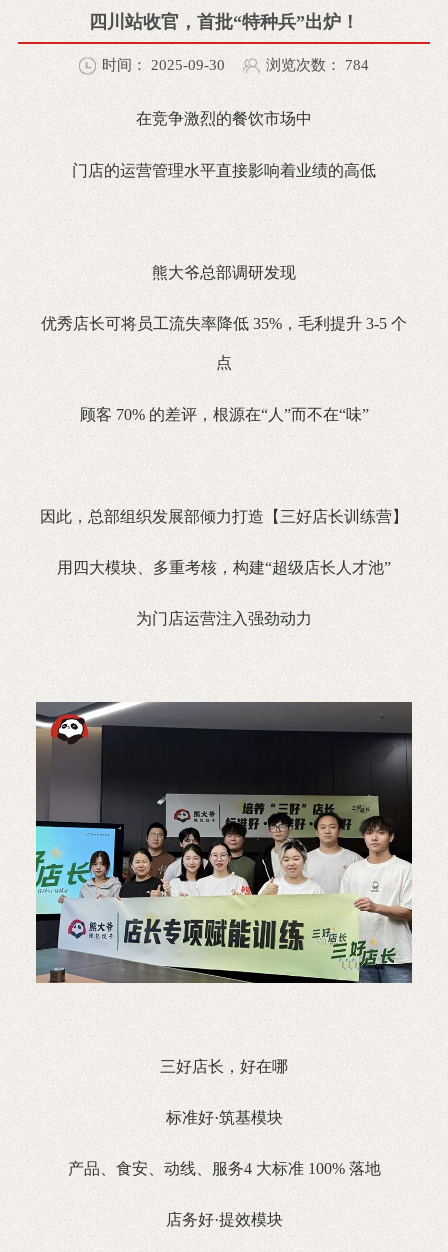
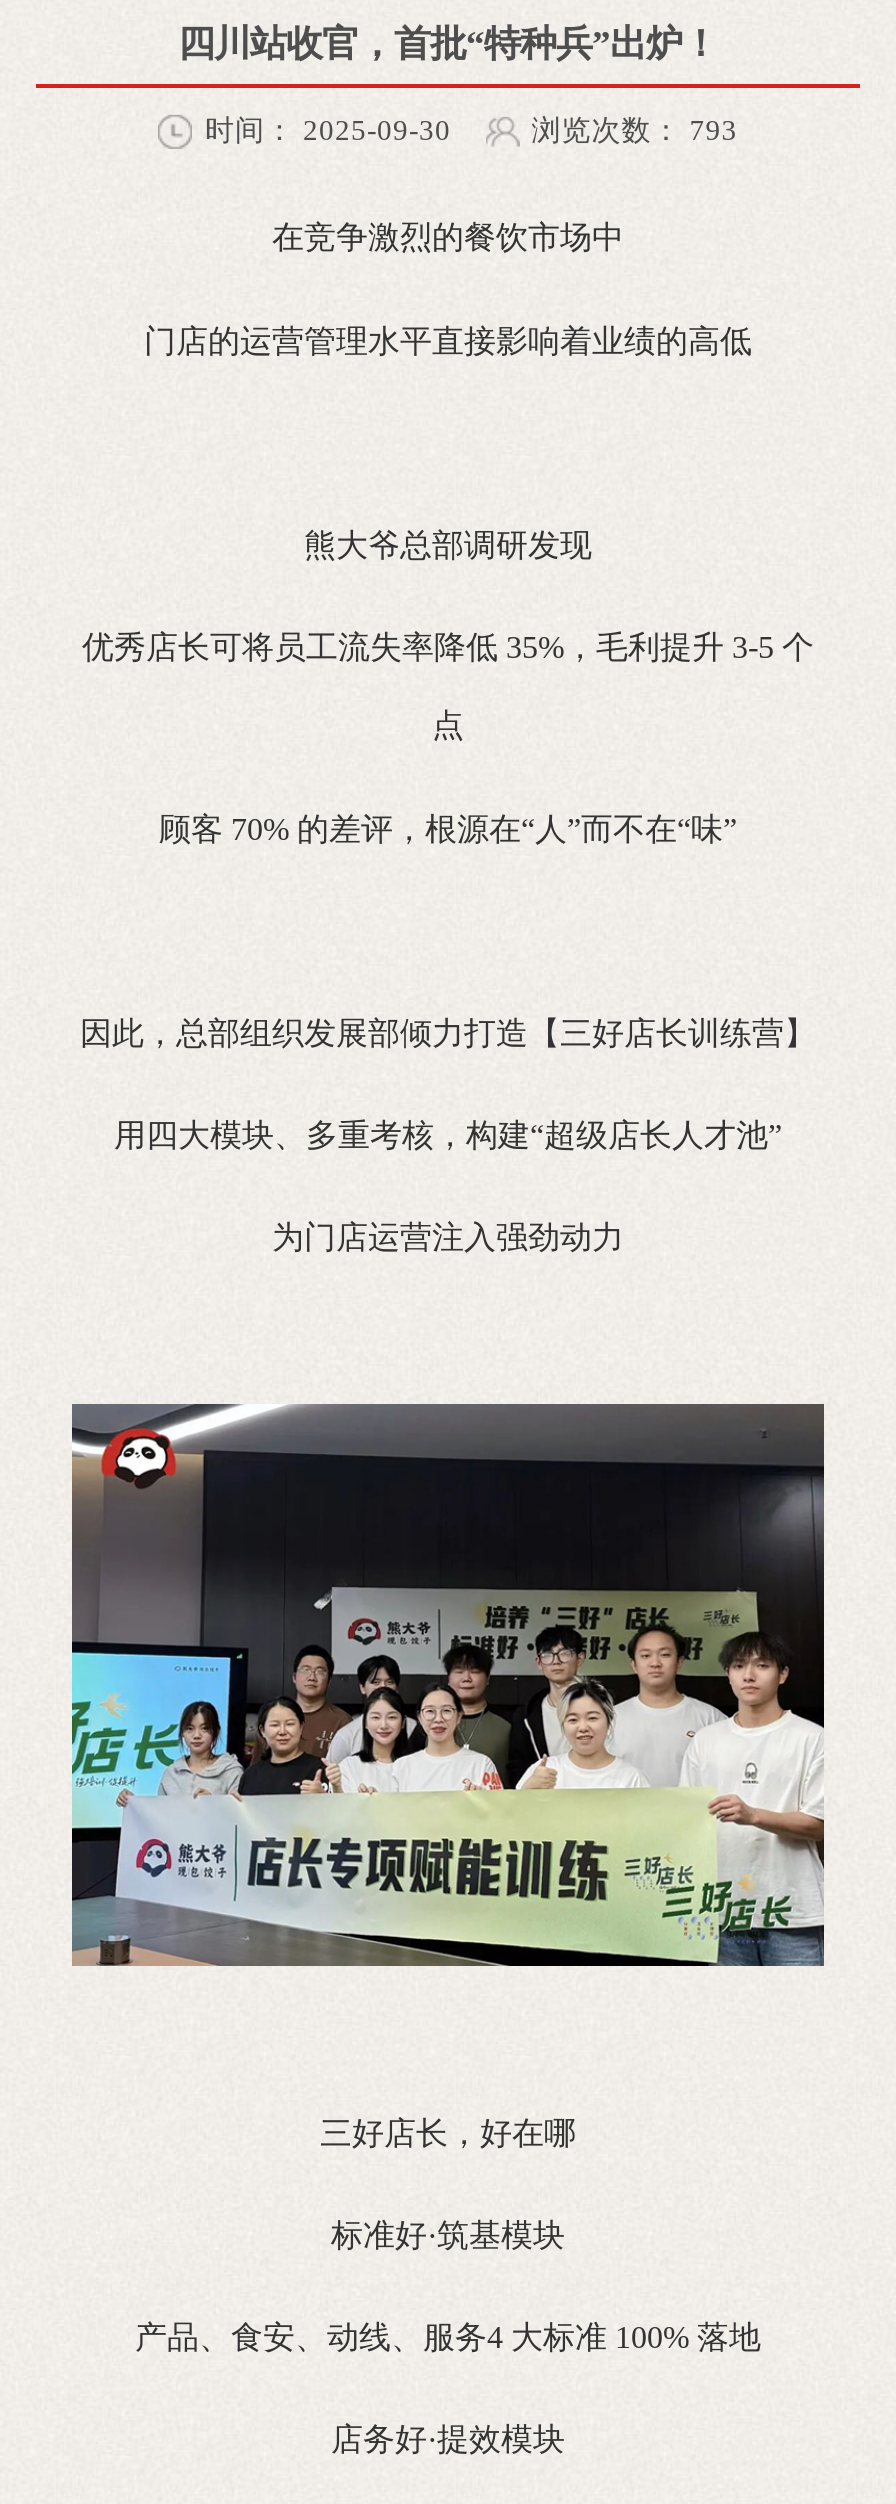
- 浏览次数： 784
+ 浏览次数： 793
